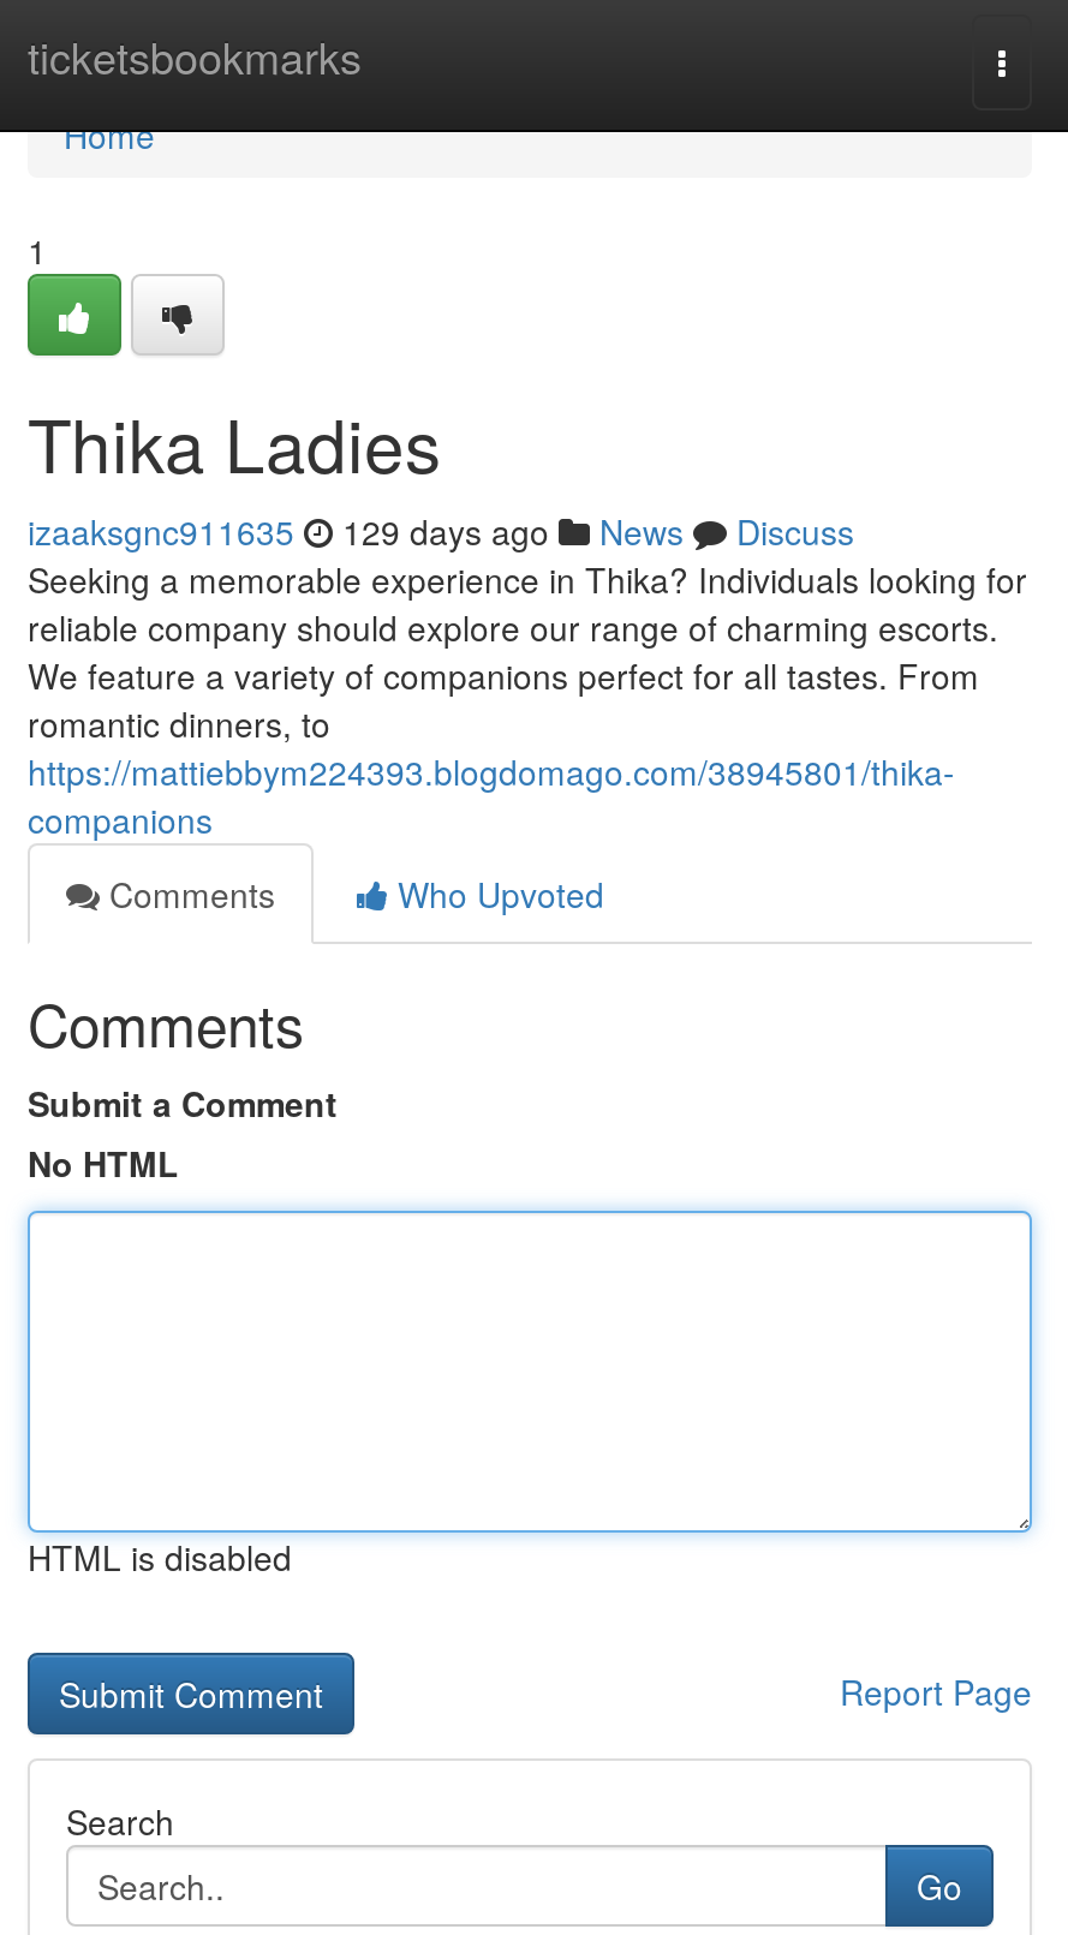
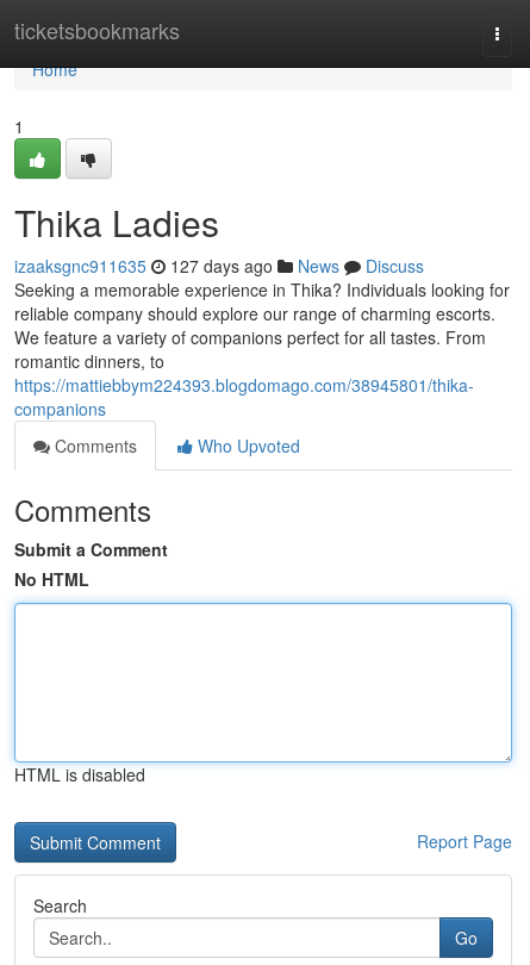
- izaaksgnc911635 129 days ago News Discuss
+ izaaksgnc911635 127 days ago News Discuss
